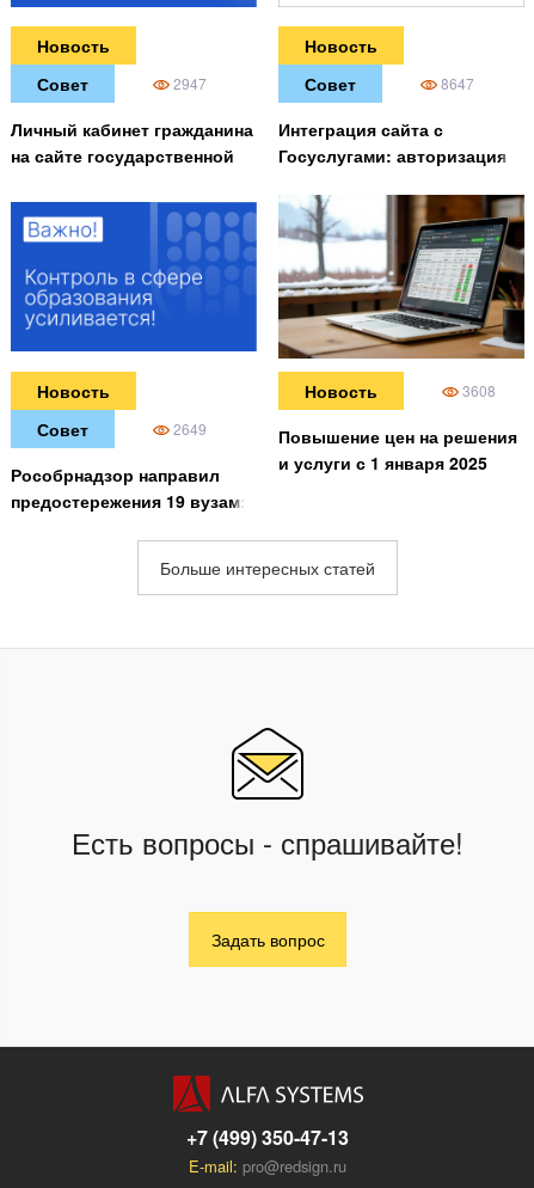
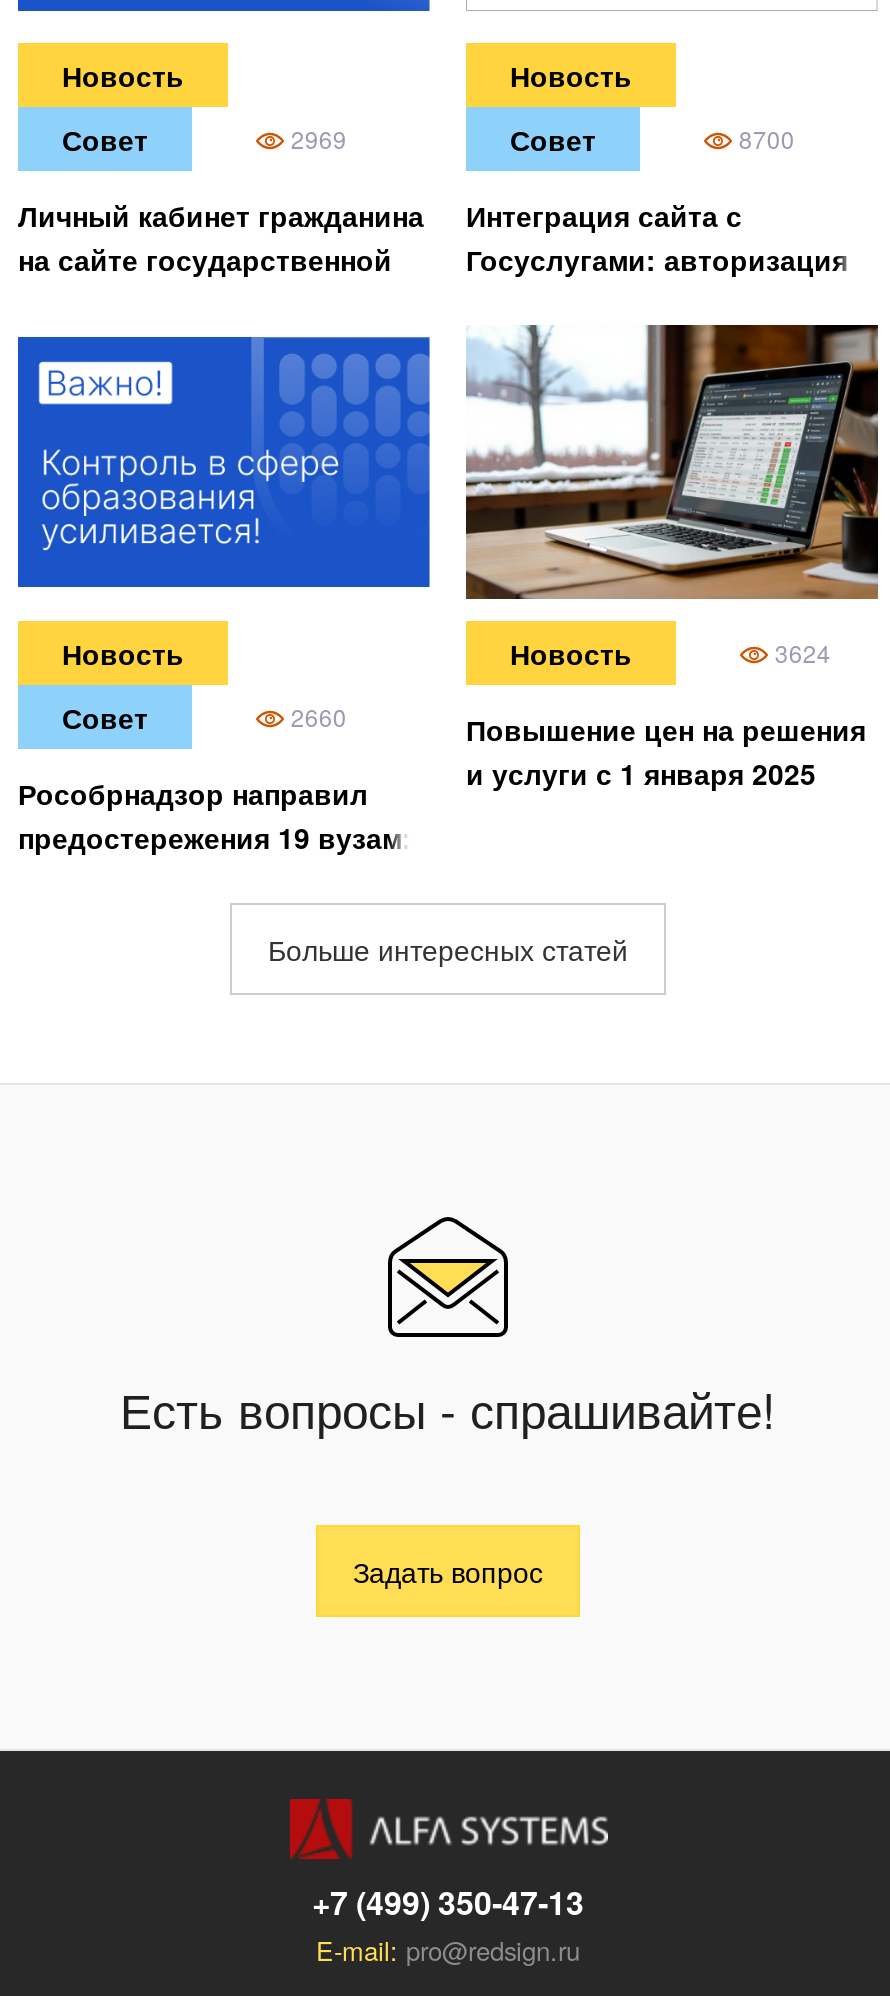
- 2947
+ 2969

- 8647
+ 8700

- 3608
+ 3624

- 2649
+ 2660
